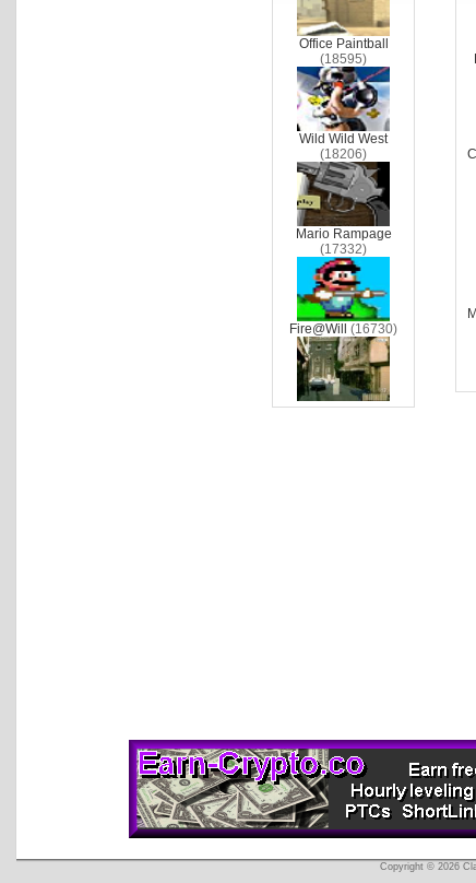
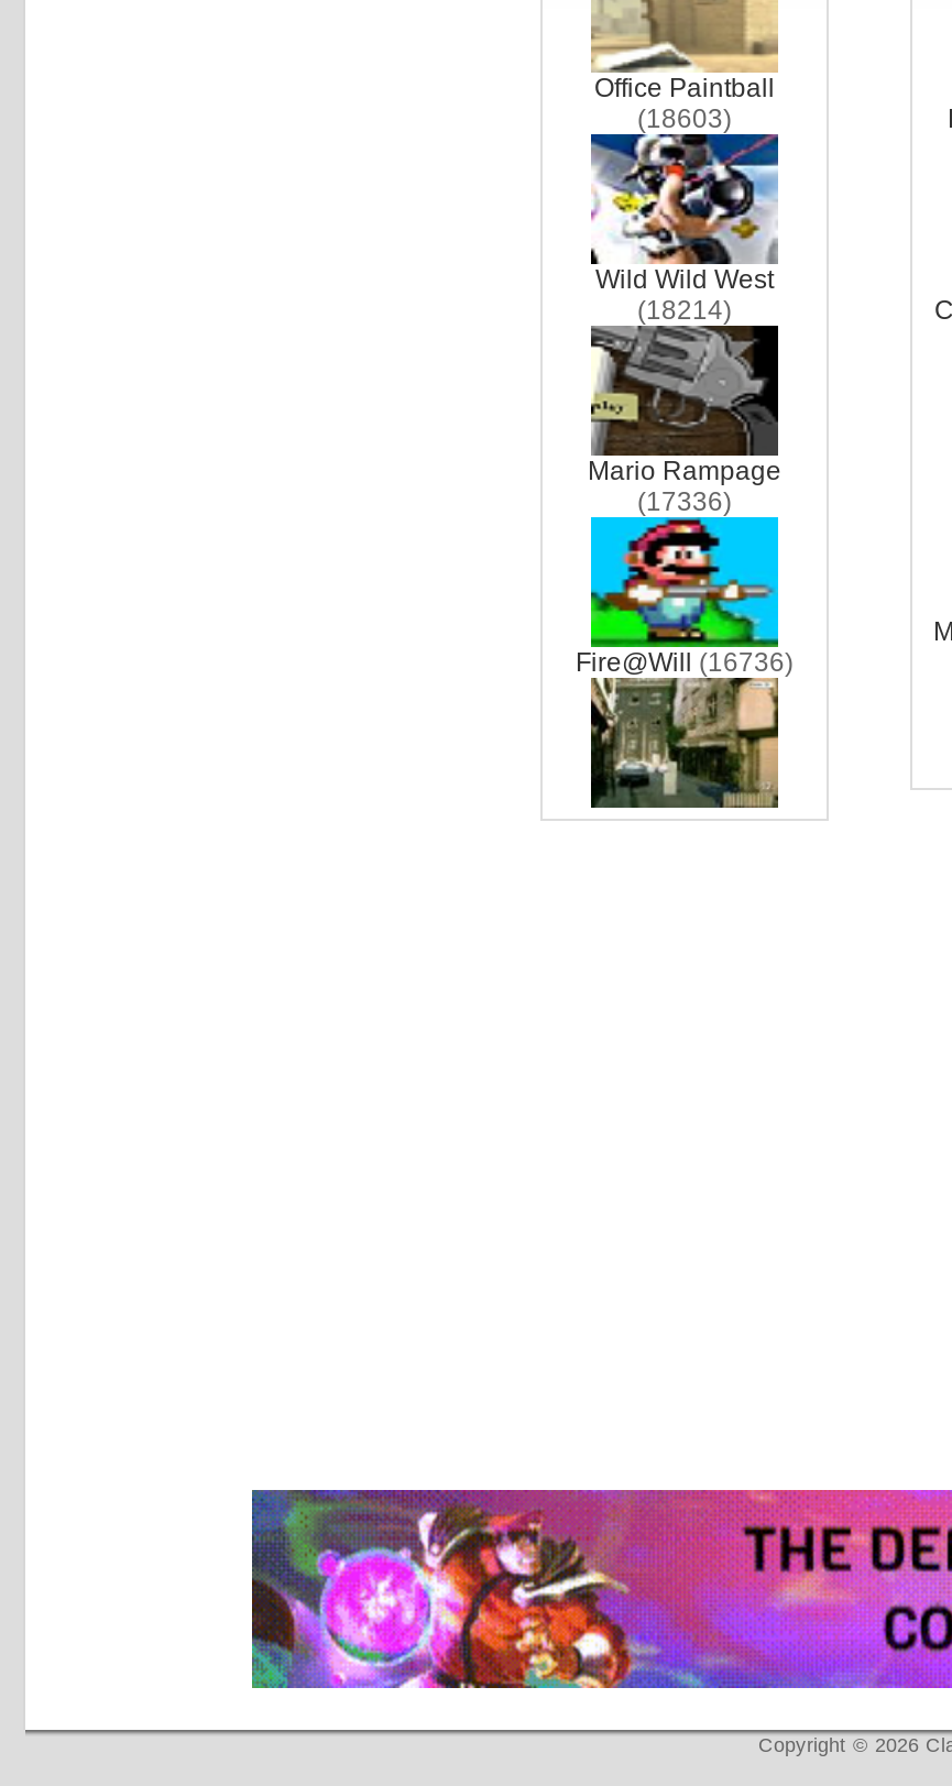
- (18595)
+ (18603)

- (18206)
+ (18214)

- (17332)
+ (17336)

- Fire@Will(16730)
+ Fire@Will(16736)

- [image]
+ [image]
